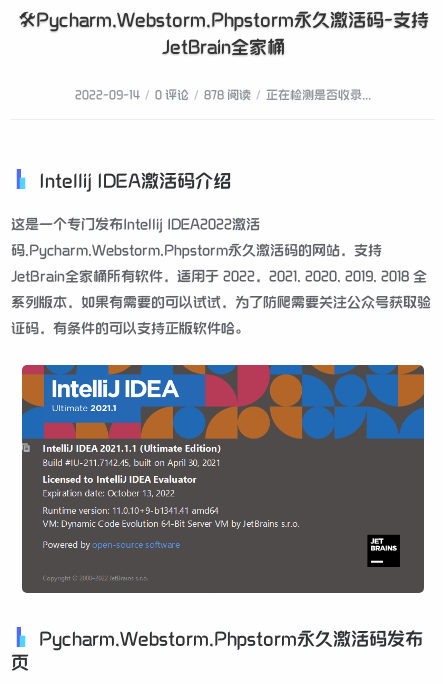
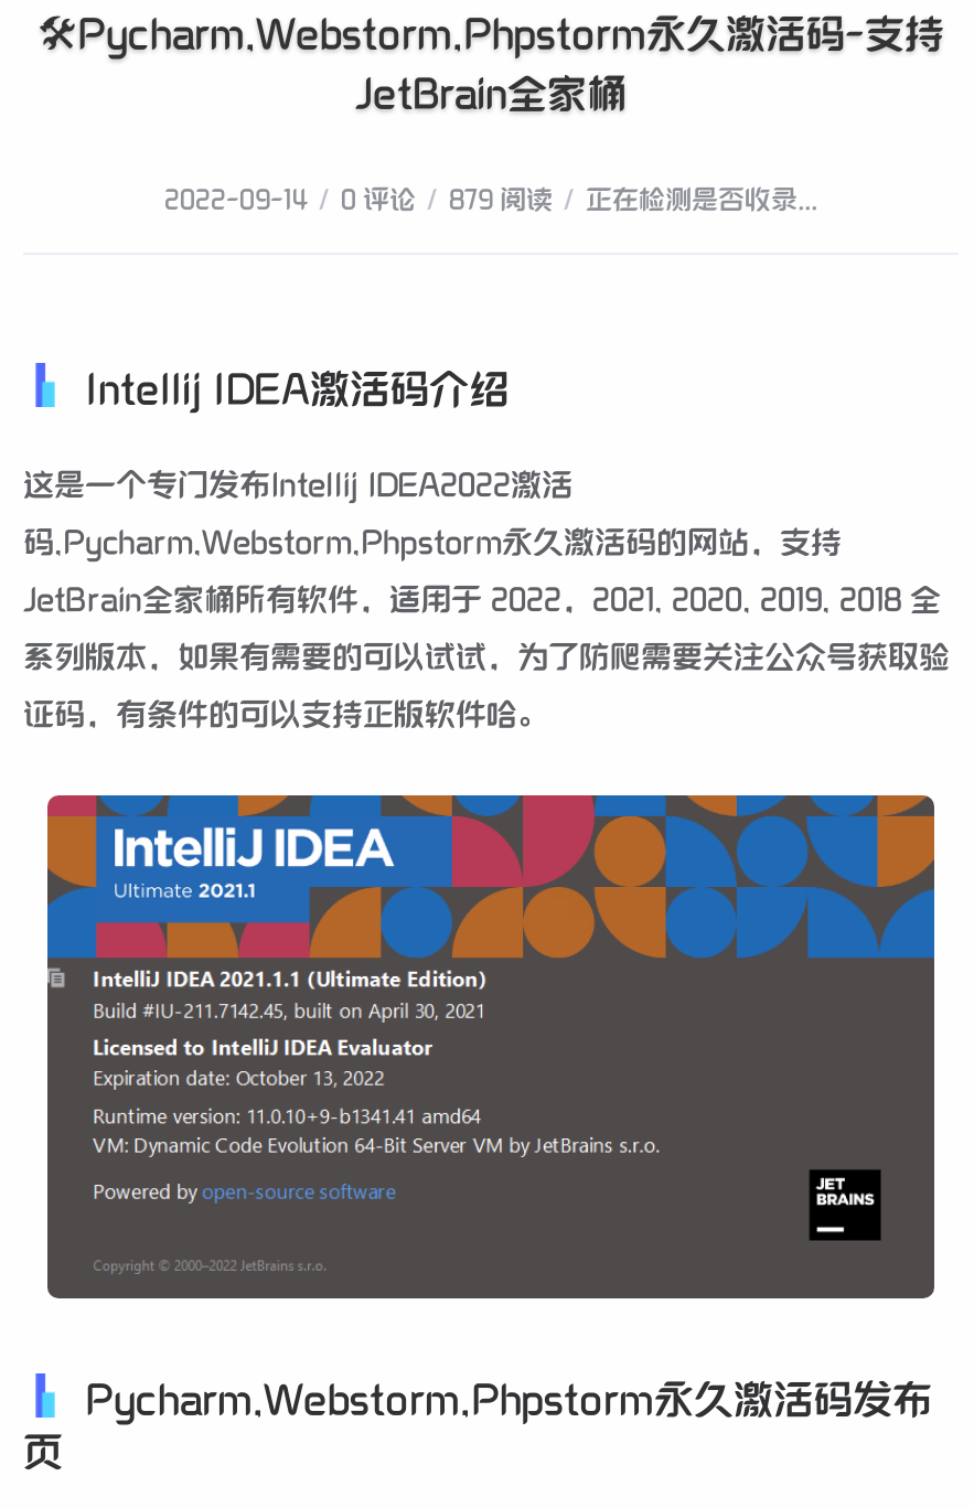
- 2022-09-14 / 0 评论 / 878 阅读 / 正在检测是否收录...
+ 2022-09-14 / 0 评论 / 879 阅读 / 正在检测是否收录...
